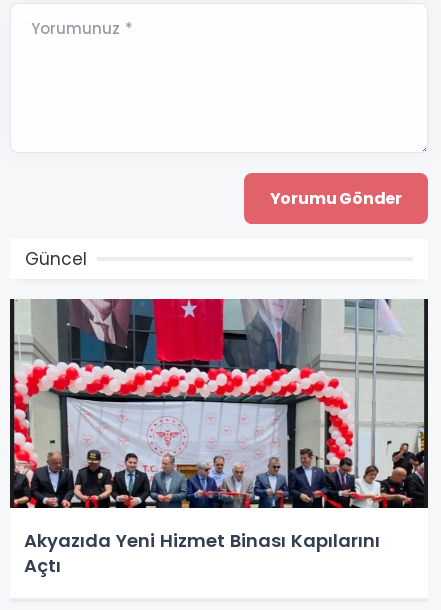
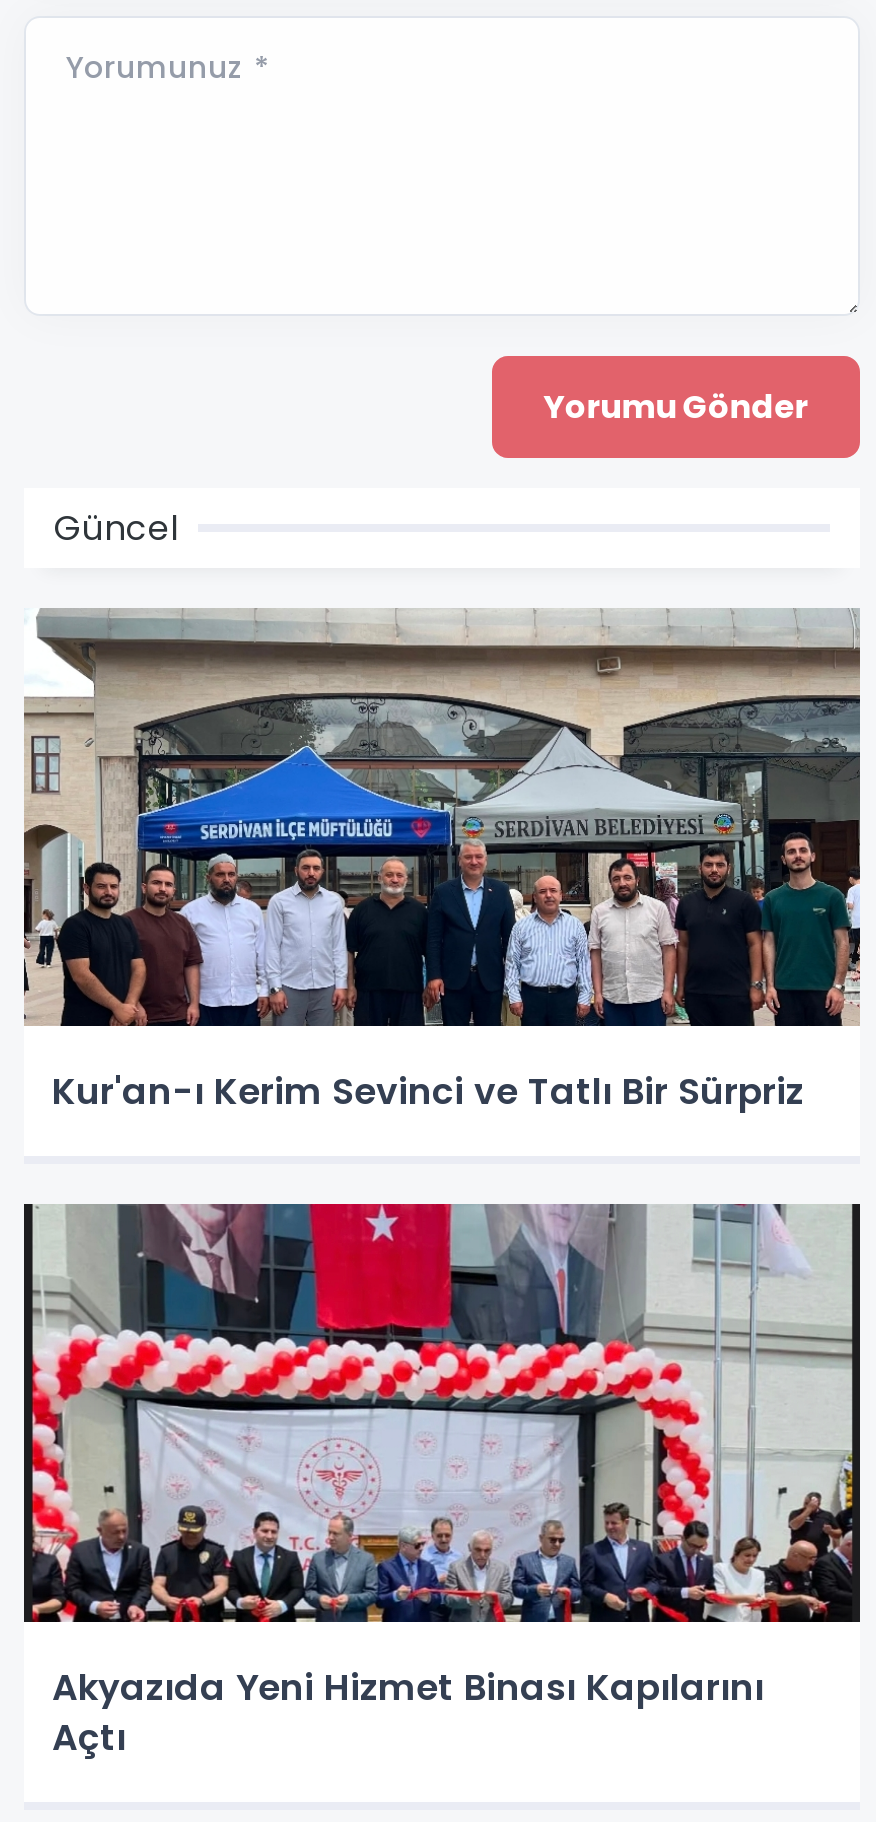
+ [image]
+ Kur'an-ı Kerim Sevinci ve Tatlı Bir Sürpriz
